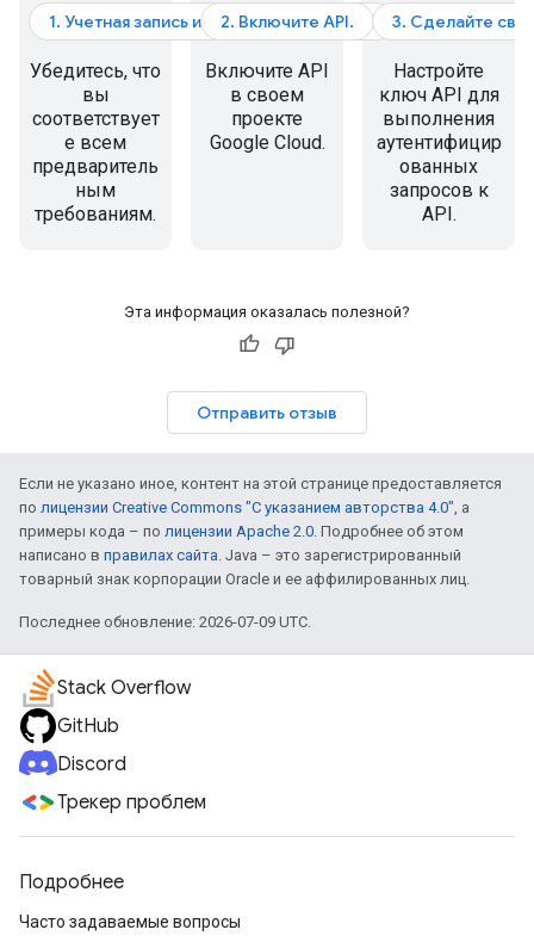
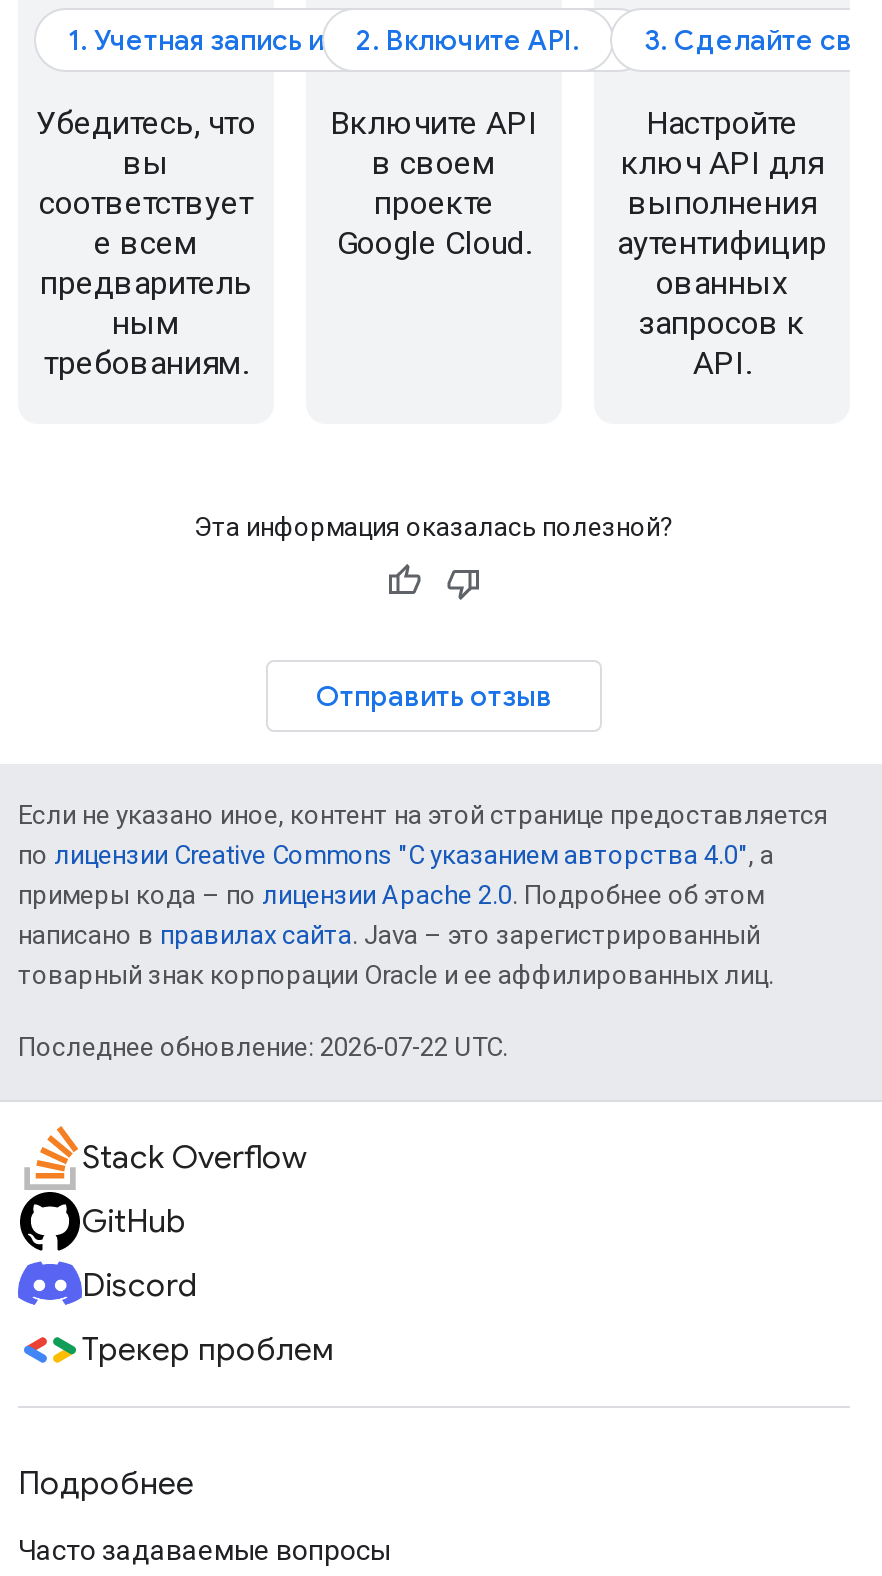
- Последнее обновление: 2026-07-09 UTC.
+ Последнее обновление: 2026-07-22 UTC.
